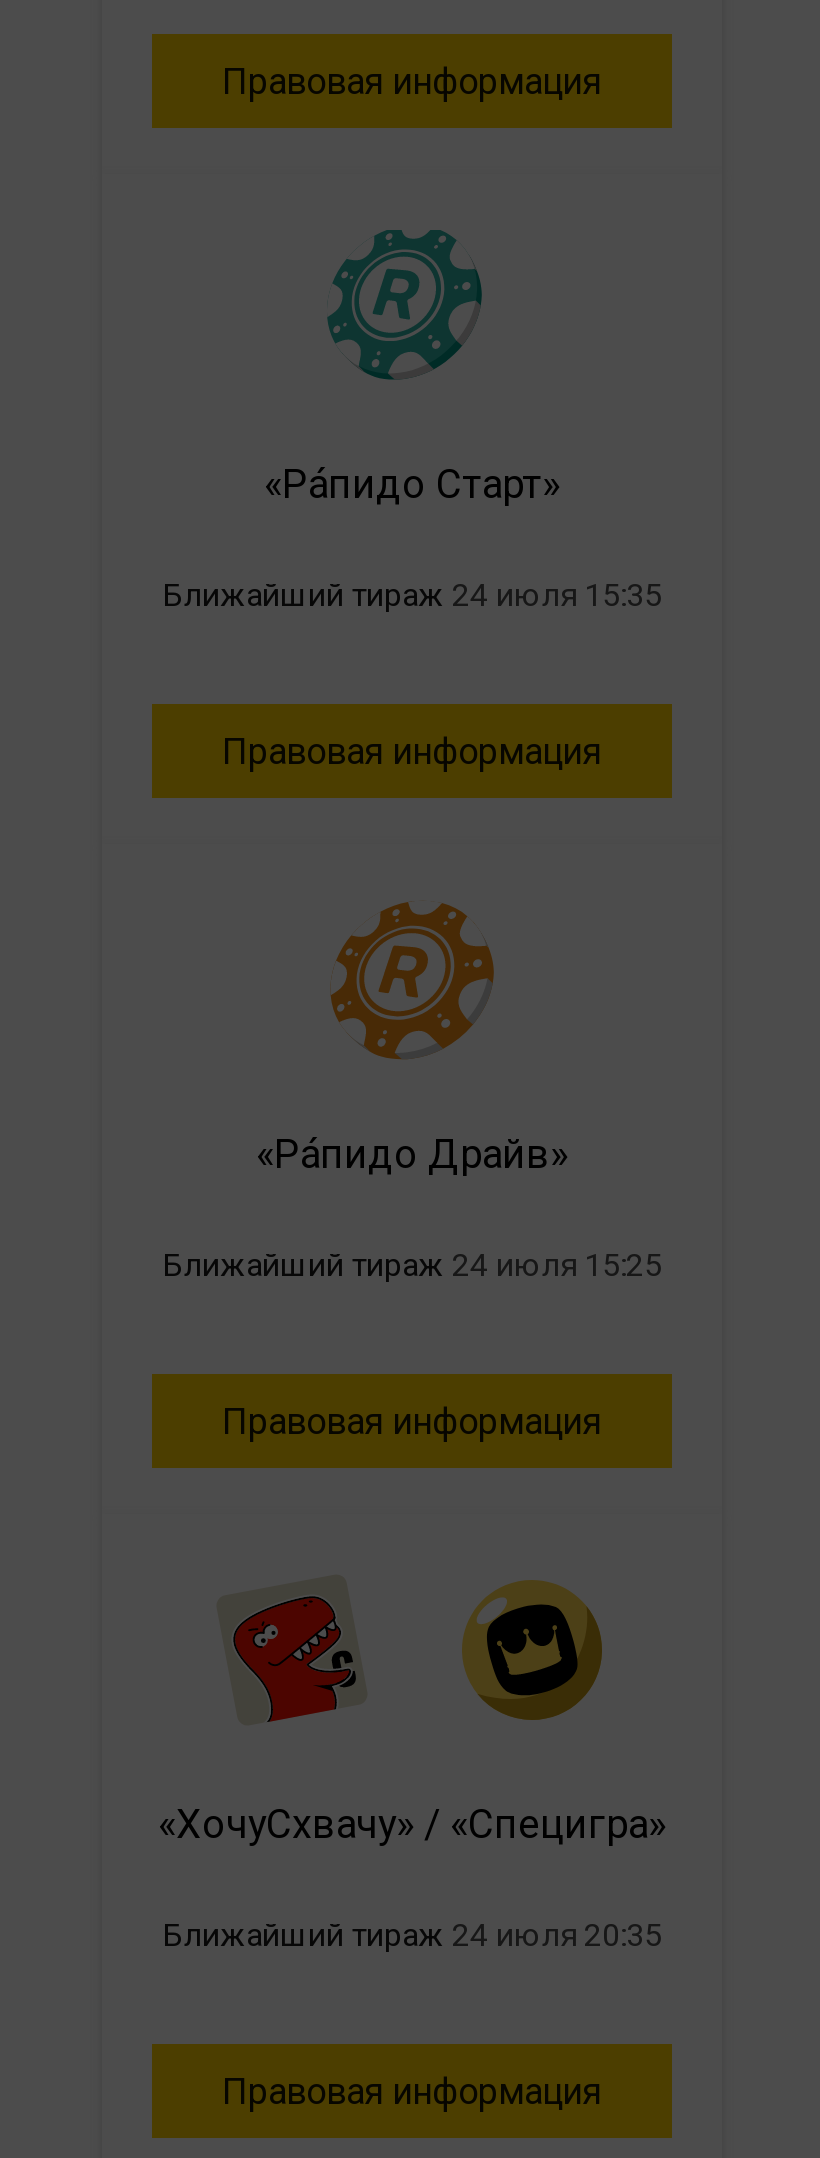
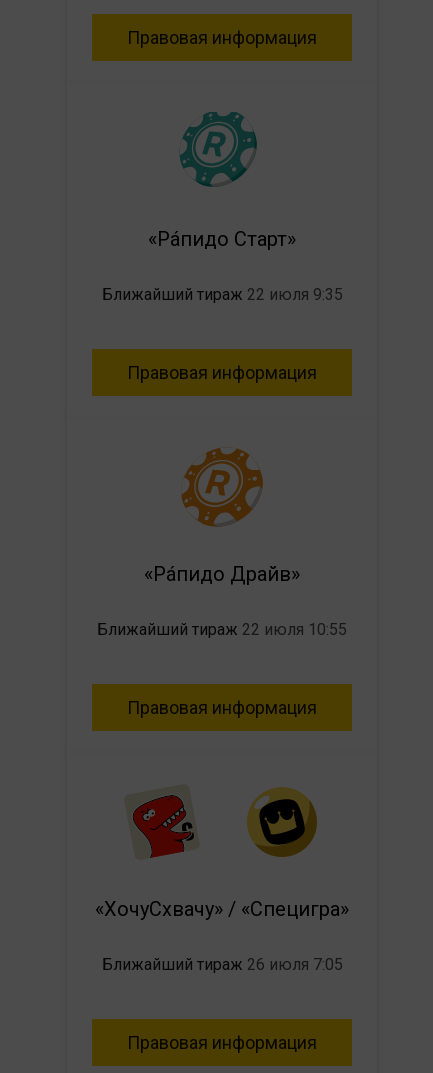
- Ближайший тираж 24 июля 15:35
+ Ближайший тираж 22 июля 9:35

- Ближайший тираж 24 июля 15:25
+ Ближайший тираж 22 июля 10:55

- Ближайший тираж 24 июля 20:35
+ Ближайший тираж 26 июля 7:05
